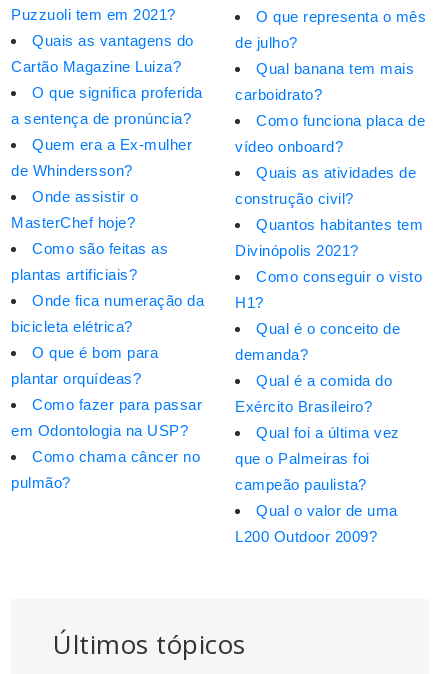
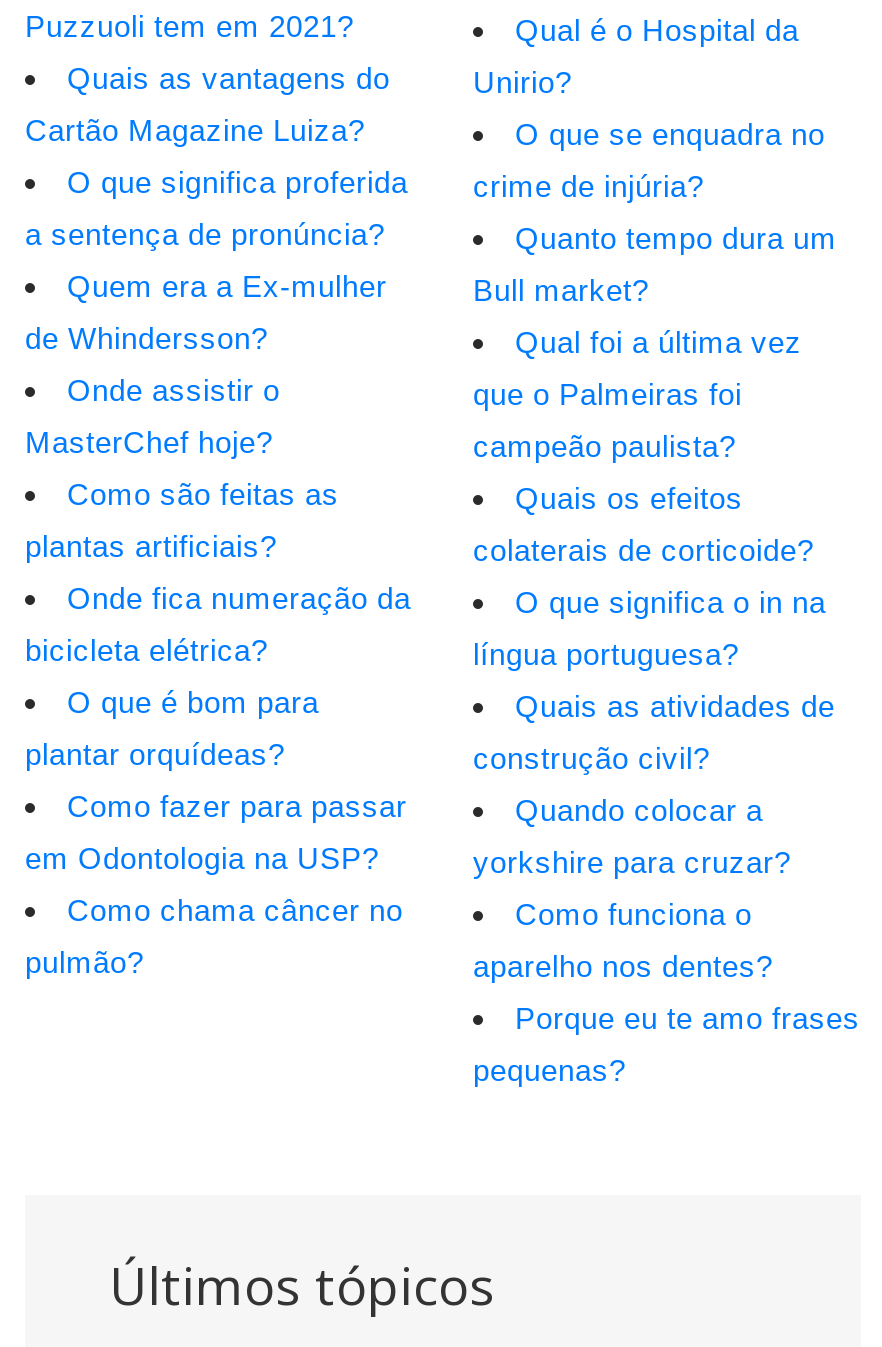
- O que representa o mês
- de julho?
- Qual banana tem mais
- carboidrato?
- Como funciona placa de
- vídeo onboard?
- Quantos habitantes tem
- Divinópolis 2021?
- Como conseguir o visto
- H1?
- Qual é o conceito de
- demanda?
- Qual é a comida do
- Exército Brasileiro?
+ Qual é o Hospital da
+ Unirio?
+ O que se enquadra no
+ crime de injúria?
+ Quanto tempo dura um
+ Bull market?

moved down: Quais as atividades de | construção civil?

moved up: Qual foi a última vez | que o Palmeiras foi | campeão paulista?

- Qual o valor de uma
- L200 Outdoor 2009?
+ Quais os efeitos
+ colaterais de corticoide?
+ O que significa o in na
+ língua portuguesa?
+ Quando colocar a
+ yorkshire para cruzar?
+ Como funciona o
+ aparelho nos dentes?
+ Porque eu te amo frases
+ pequenas?
